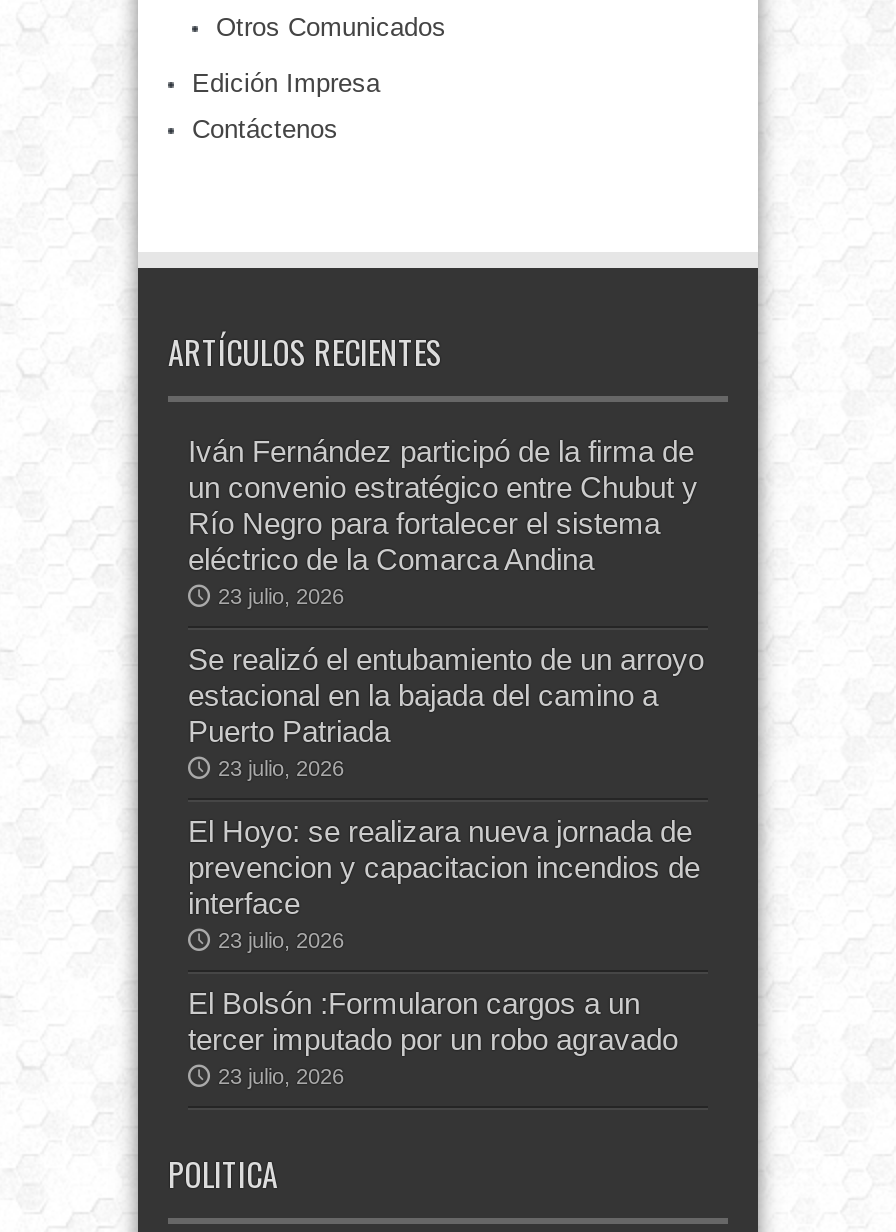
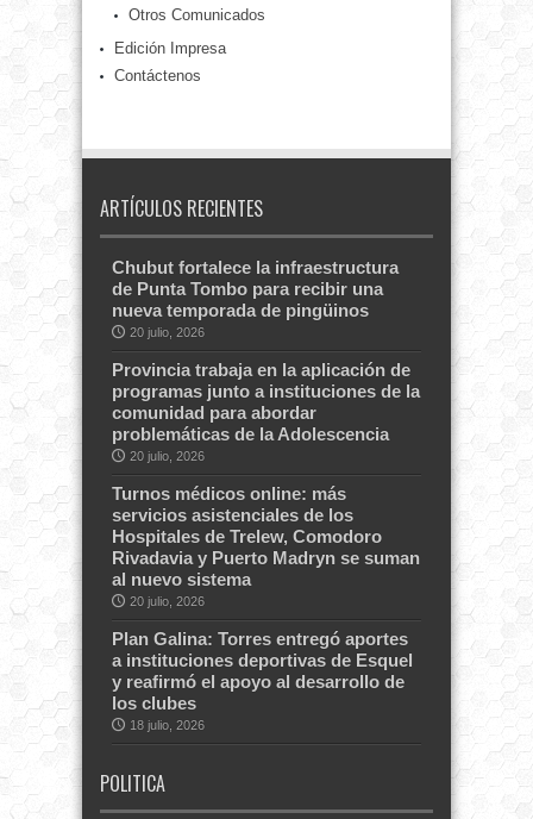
- Iván Fernández participó de la firma de
- un convenio estratégico entre Chubut y
- Río Negro para fortalecer el sistema
- eléctrico de la Comarca Andina
- 23 julio, 2026
+ Chubut fortalece la infraestructura
+ de Punta Tombo para recibir una
+ nueva temporada de pingüinos
+ 20 julio, 2026

- Se realizó el entubamiento de un arroyo
- estacional en la bajada del camino a
- Puerto Patriada
- 23 julio, 2026
+ Provincia trabaja en la aplicación de
+ programas junto a instituciones de la
+ comunidad para abordar
+ problemáticas de la Adolescencia
+ 20 julio, 2026

- El Hoyo: se realizara nueva jornada de
- prevencion y capacitacion incendios de
- interface
- 23 julio, 2026
+ Turnos médicos online: más
+ servicios asistenciales de los
+ Hospitales de Trelew, Comodoro
+ Rivadavia y Puerto Madryn se suman
+ al nuevo sistema
+ 20 julio, 2026

- El Bolsón :Formularon cargos a un
- tercer imputado por un robo agravado
- 23 julio, 2026
+ Plan Galina: Torres entregó aportes
+ a instituciones deportivas de Esquel
+ y reafirmó el apoyo al desarrollo de
+ los clubes
+ 18 julio, 2026
